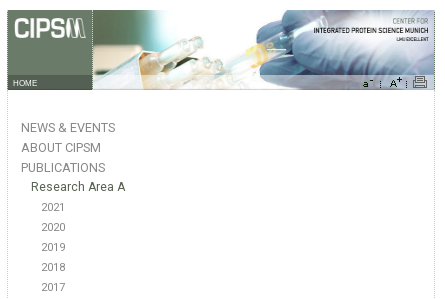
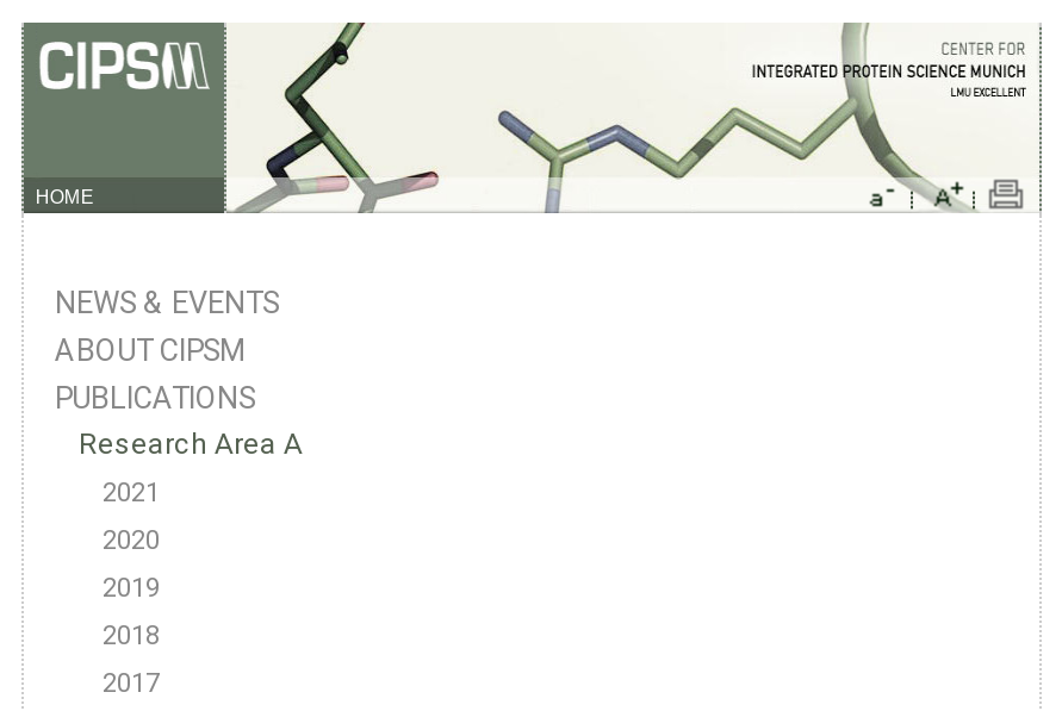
- [image]
+ [image]
